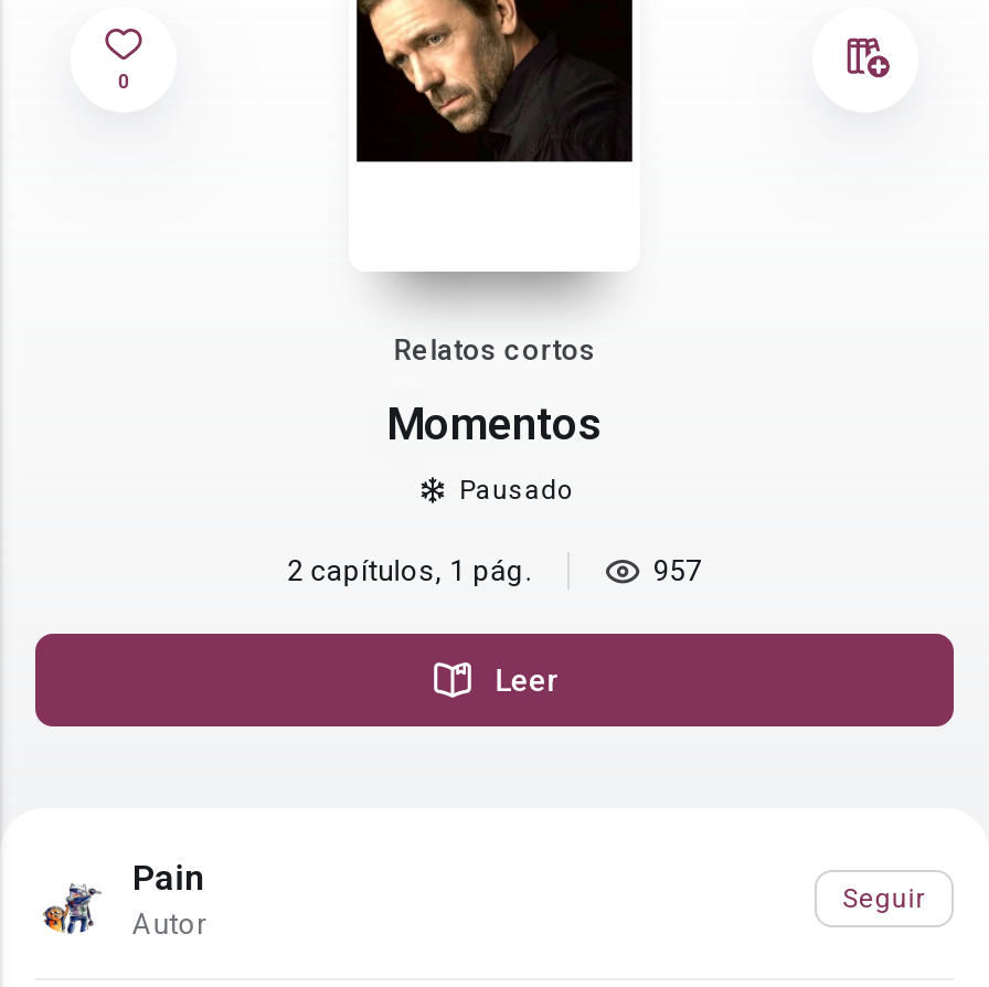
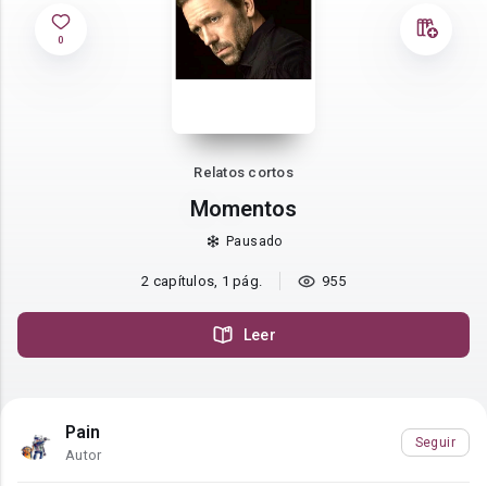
- 957
+ 955
